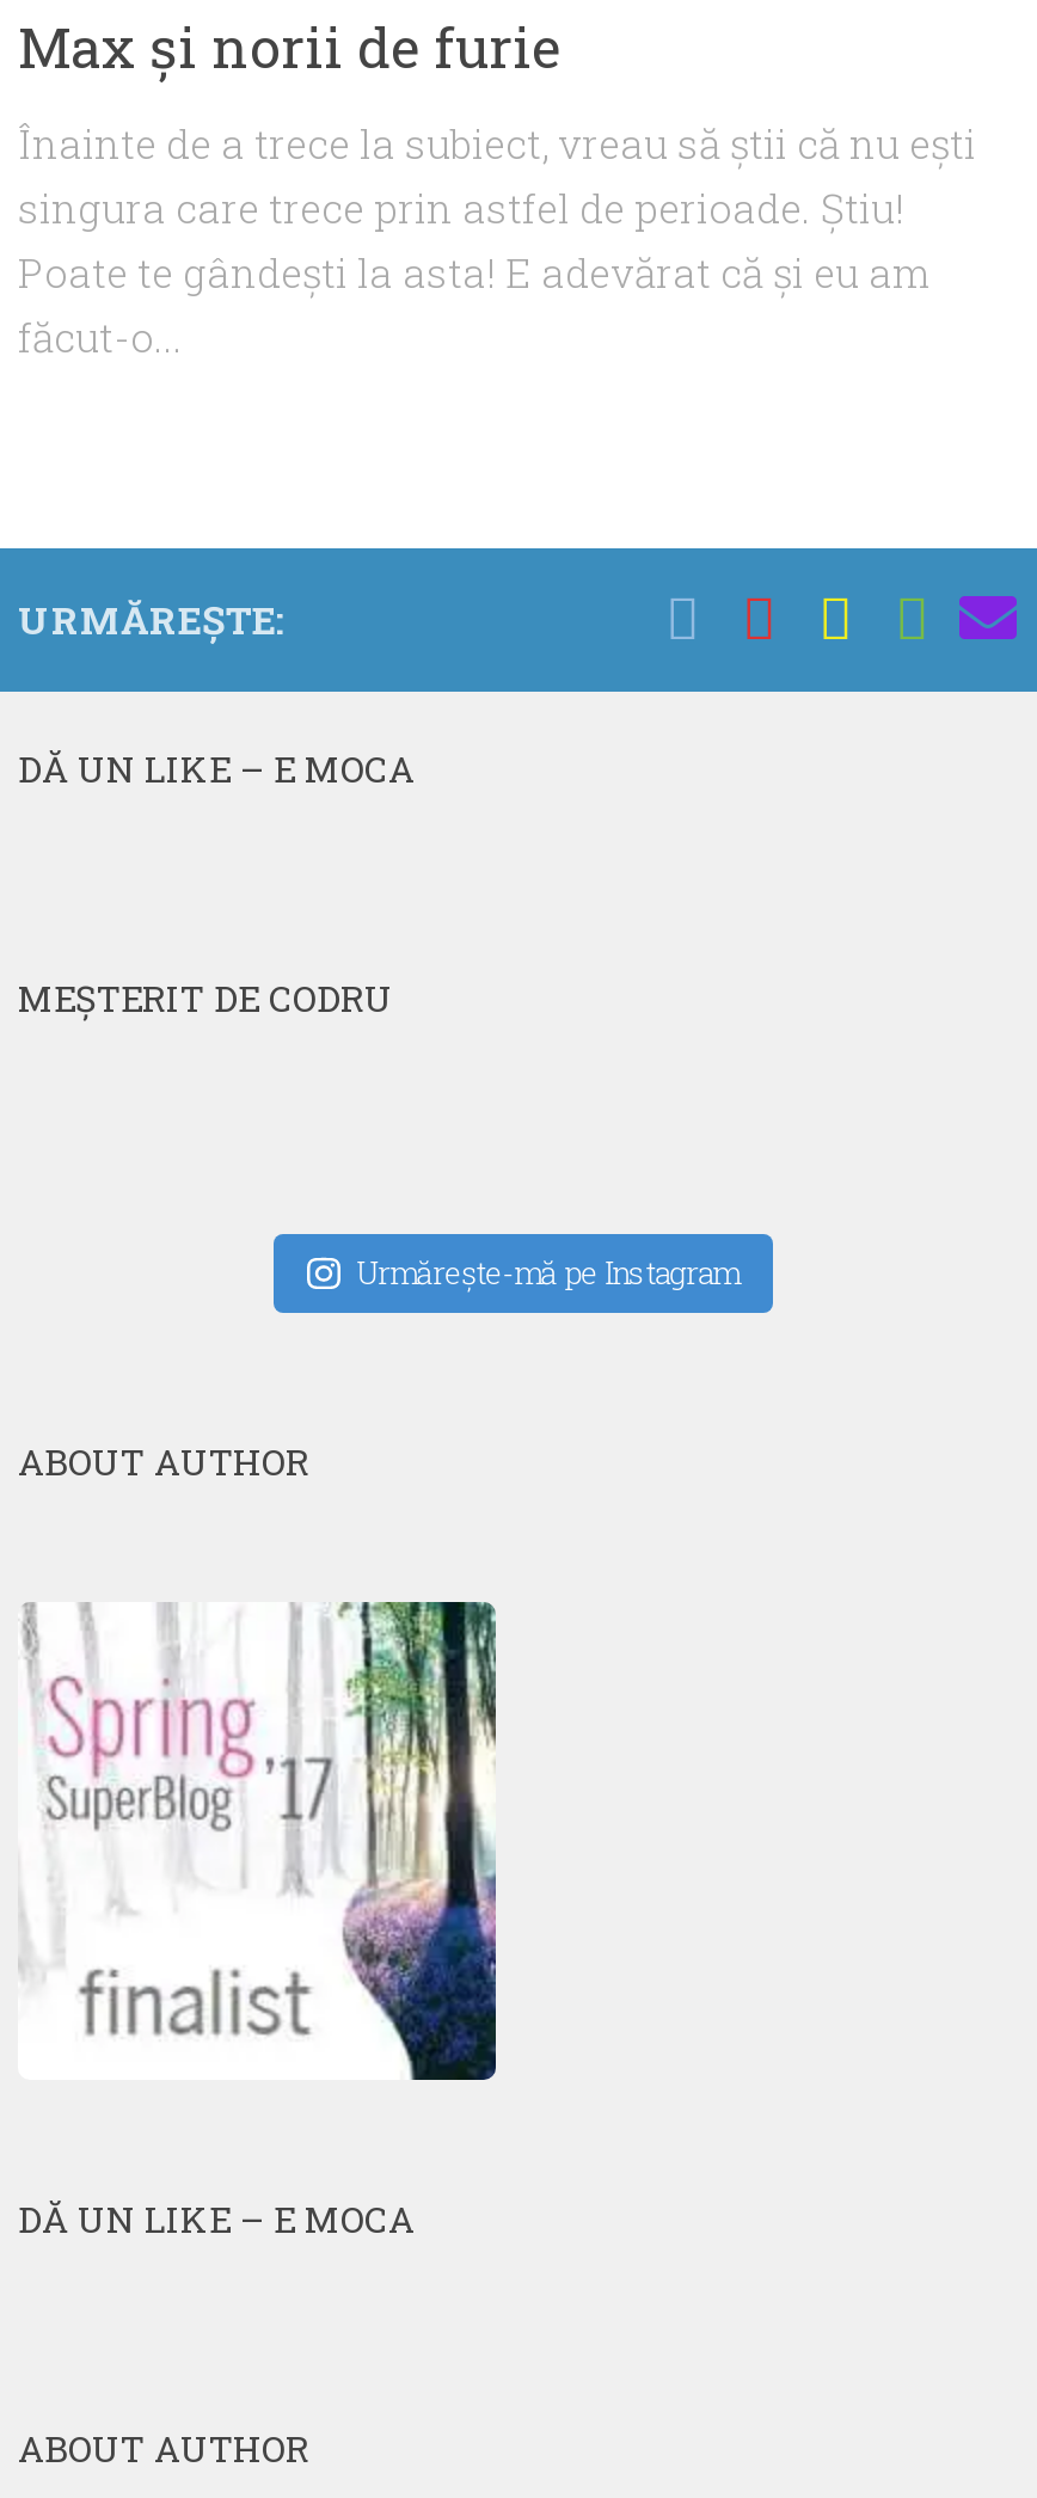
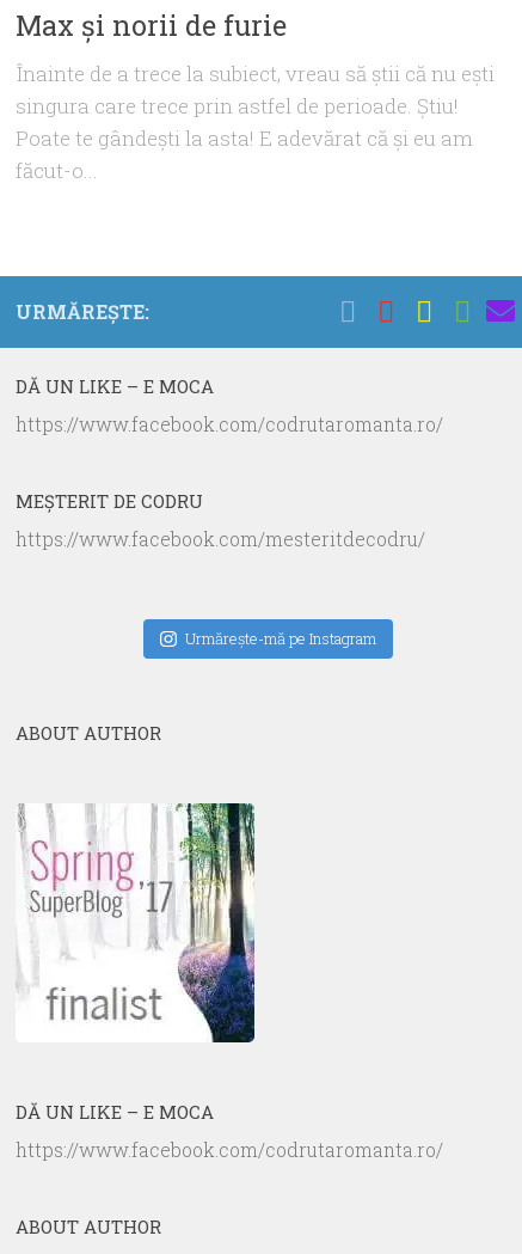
+ https://www.facebook.com/codrutaromanta.ro/

+ https://www.facebook.com/mesteritdecodru/

+ https://www.facebook.com/codrutaromanta.ro/
